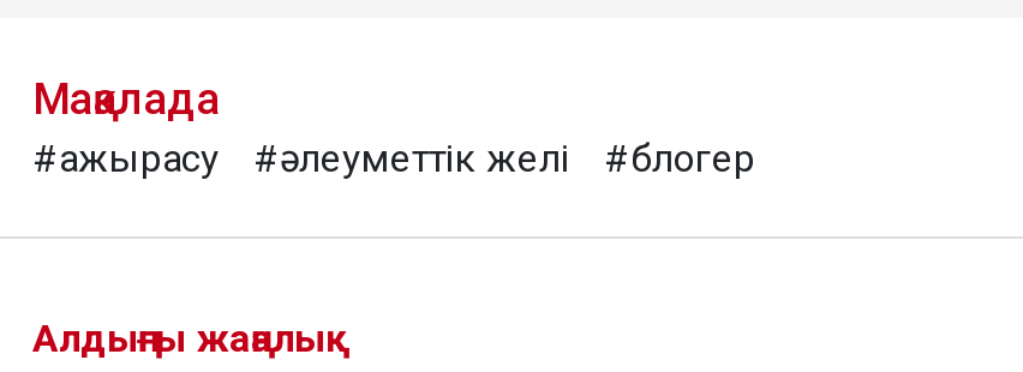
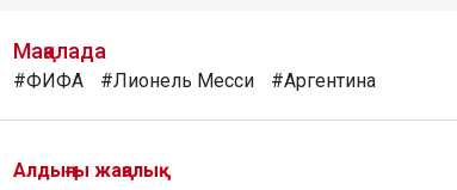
- #ажырасу
- #әлеуметтік желі
- #блогер
+ #ФИФА
+ #Лионель Месси
+ #Аргентина
